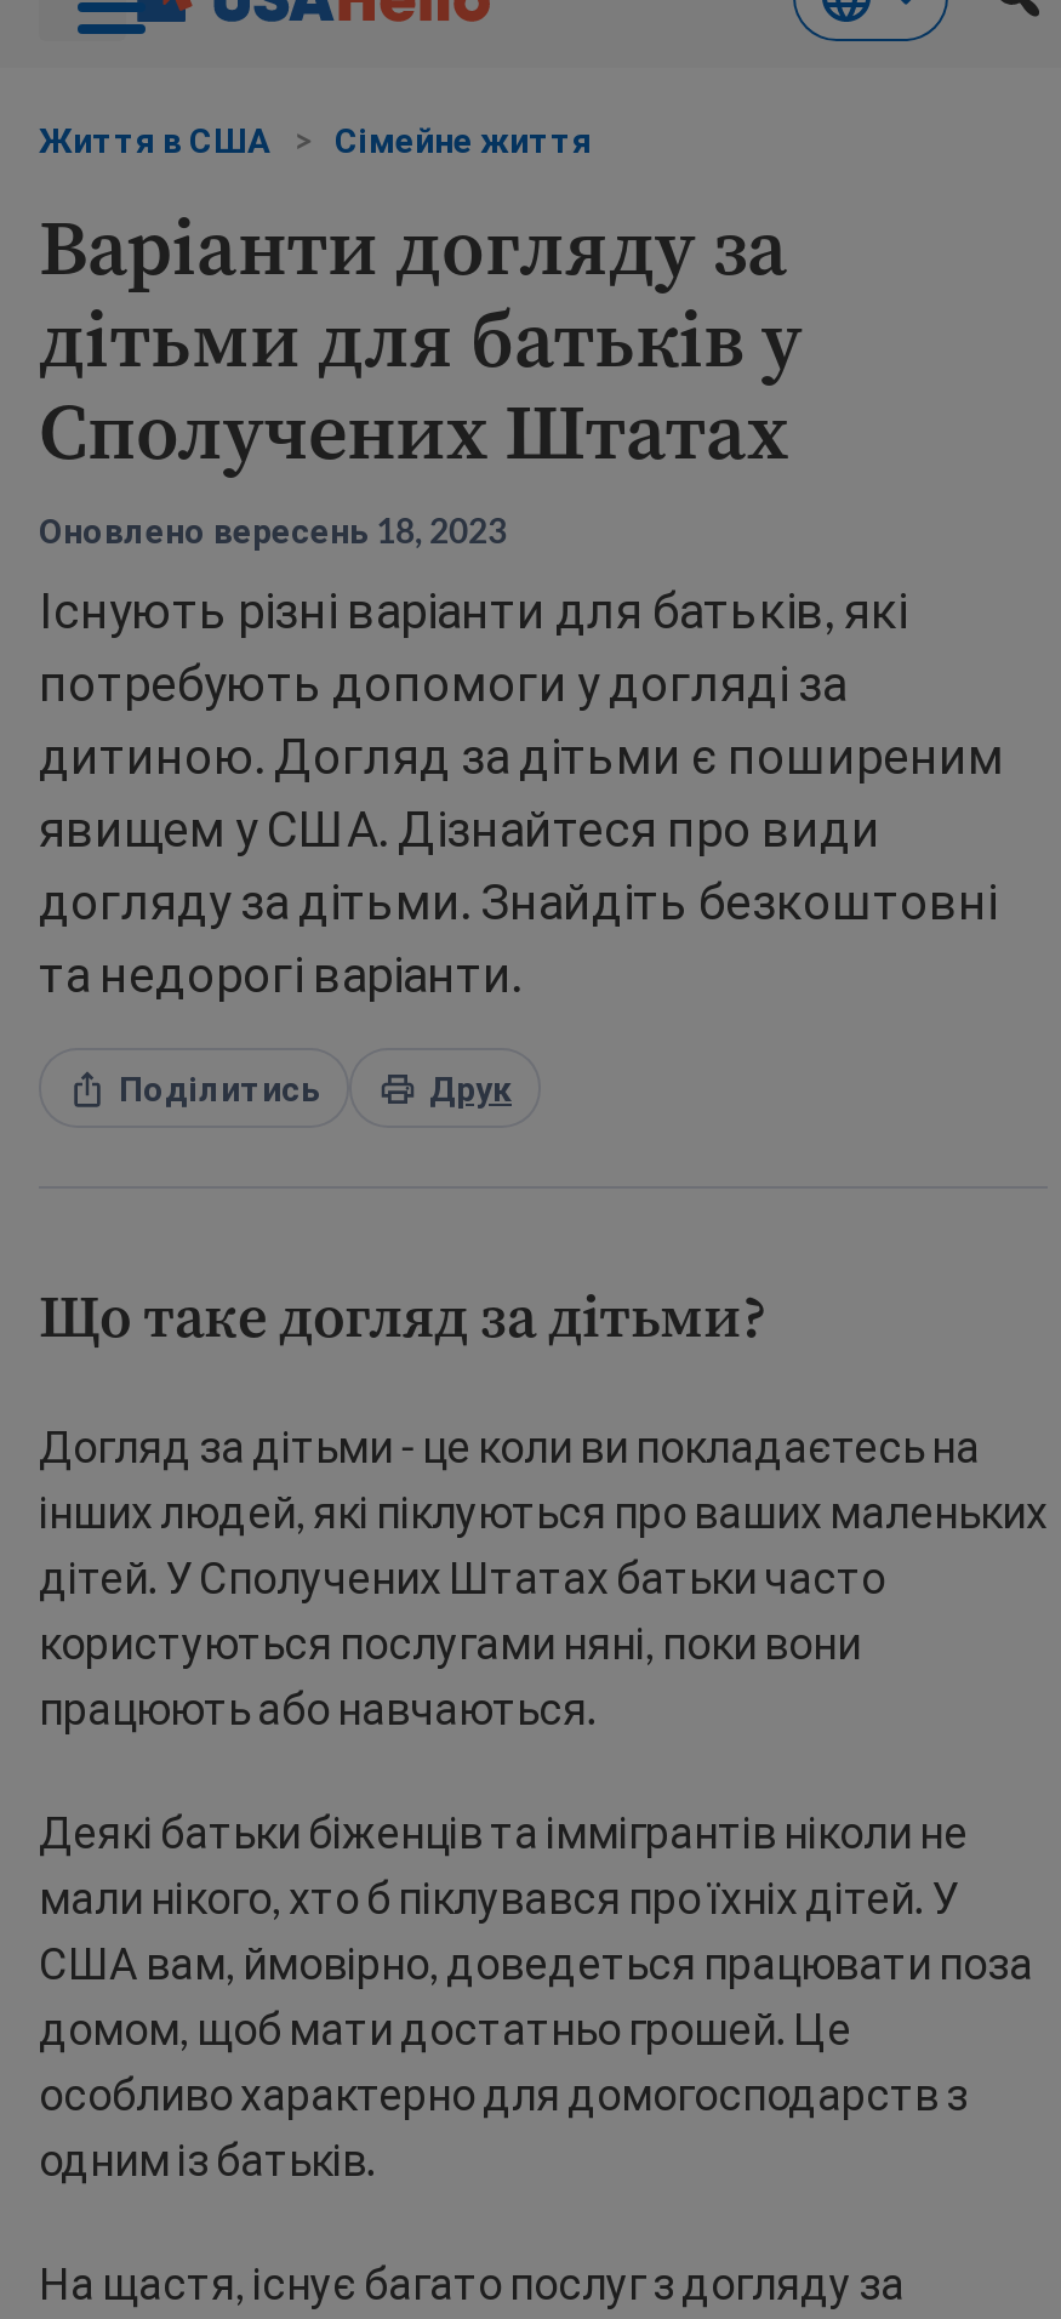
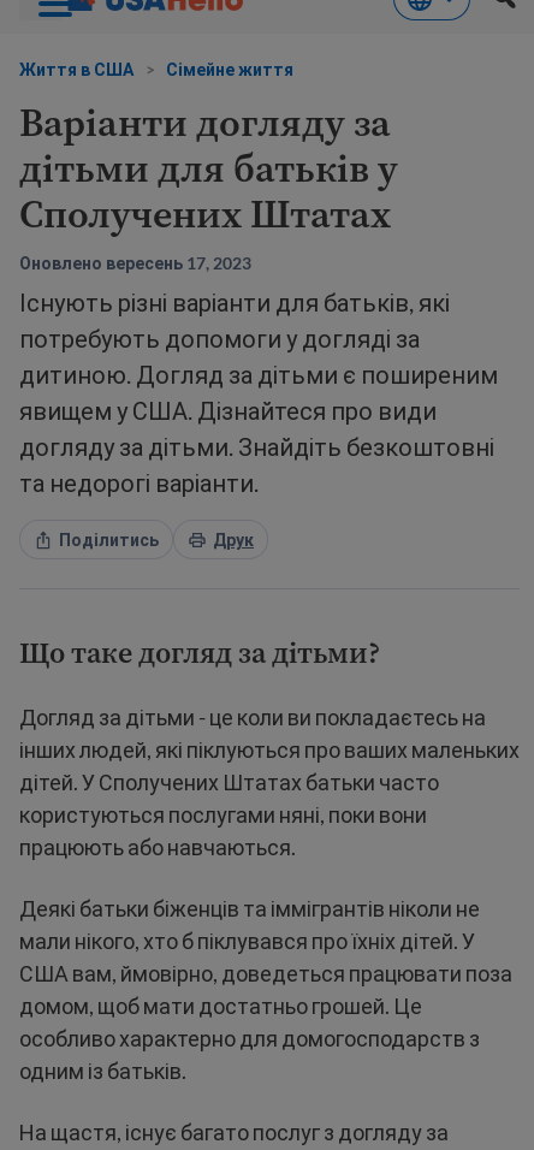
- Оновлено вересень 18, 2023
+ Оновлено вересень 17, 2023
